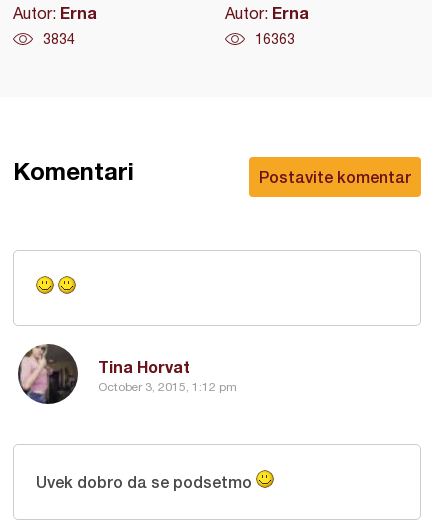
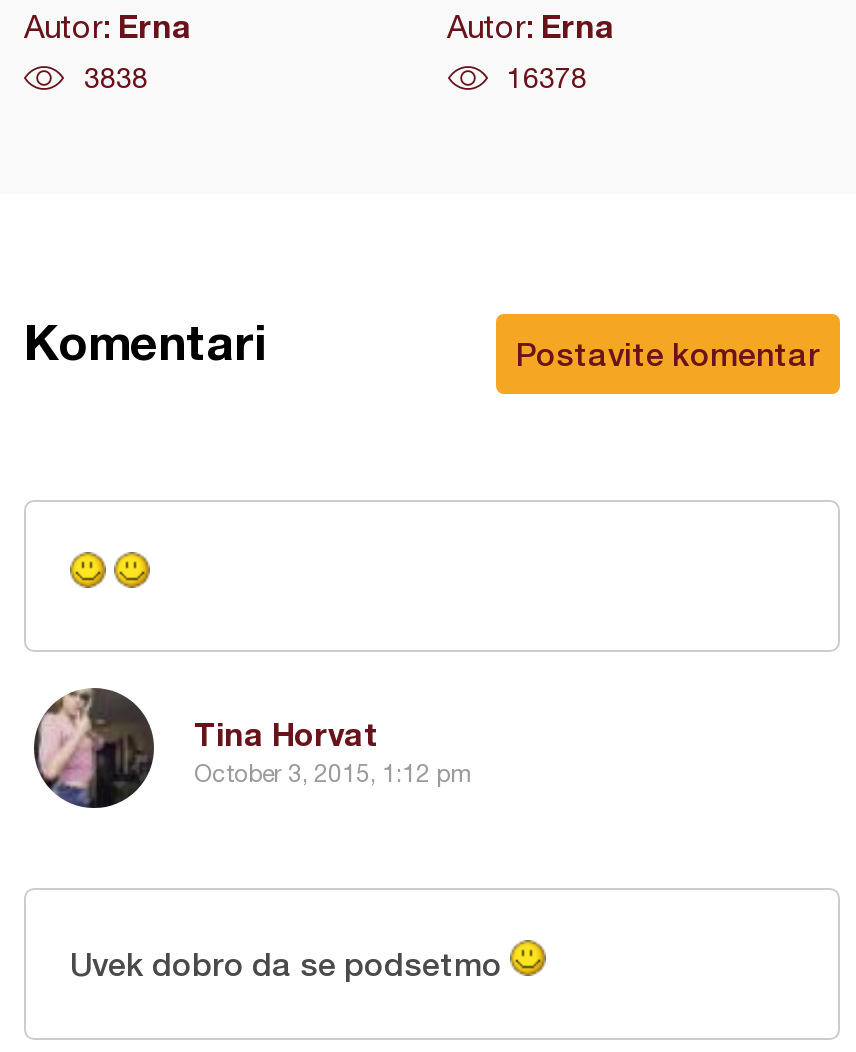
- 3834
+ 3838

- 16363
+ 16378
